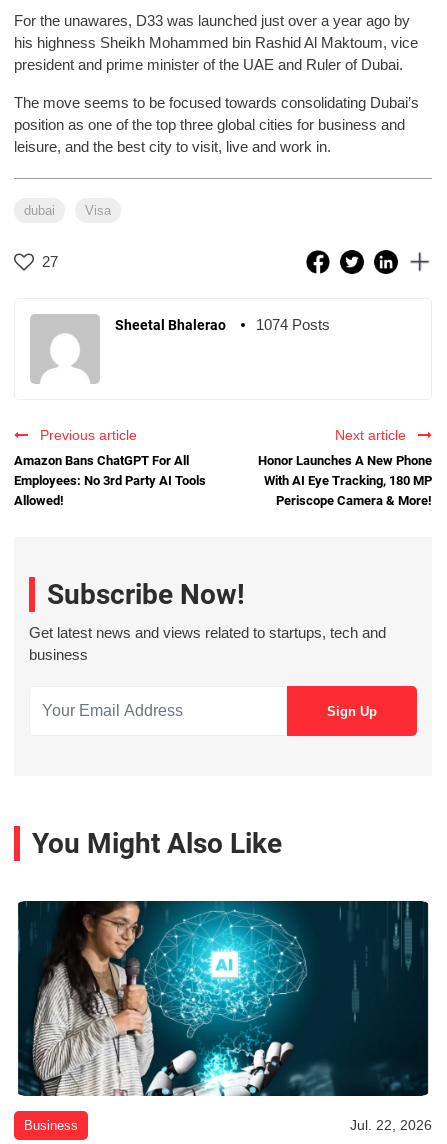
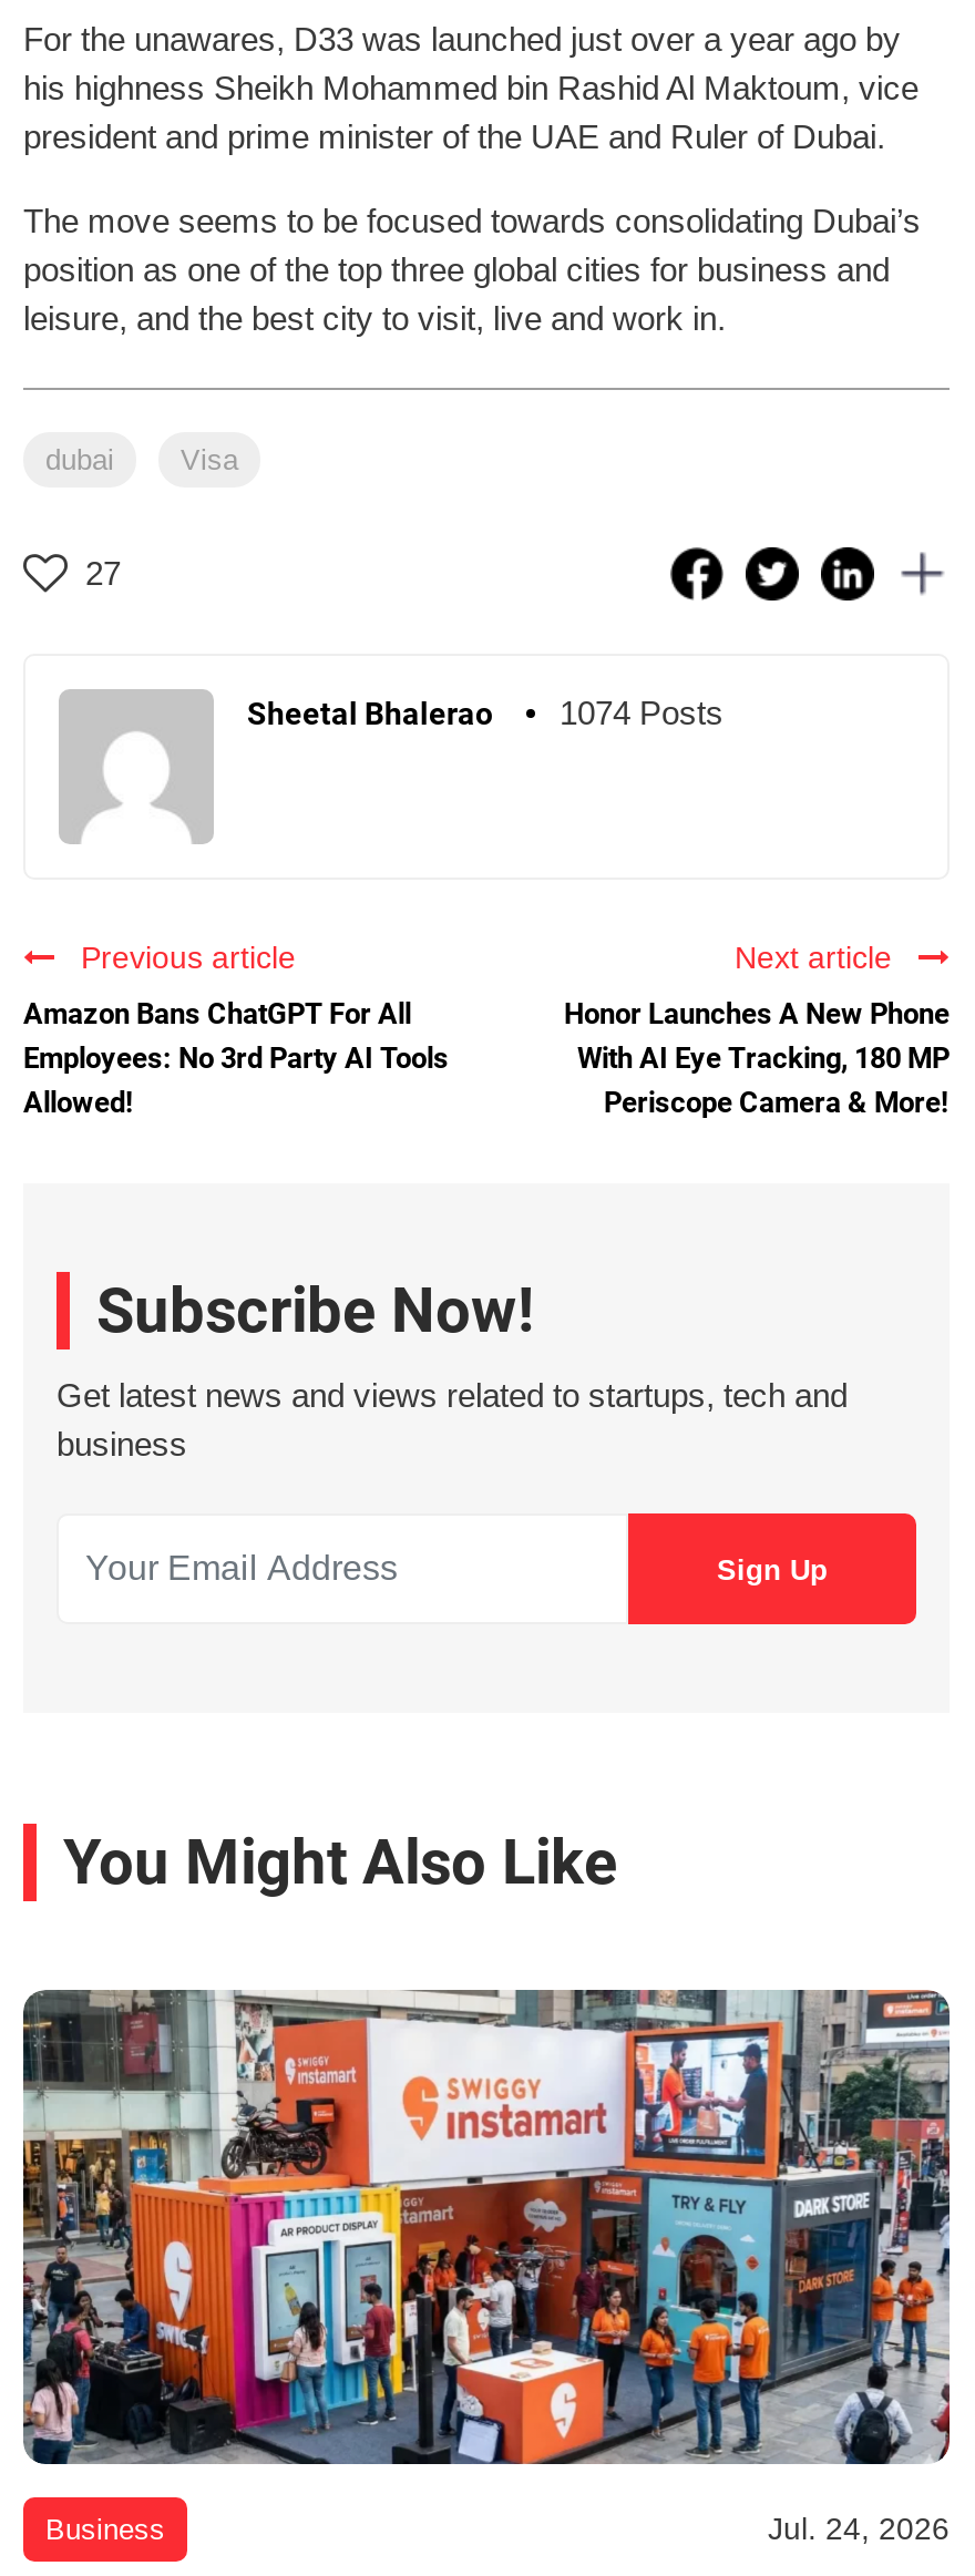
- [image]
- Jul. 22, 2026
+ [image]
+ Jul. 24, 2026
